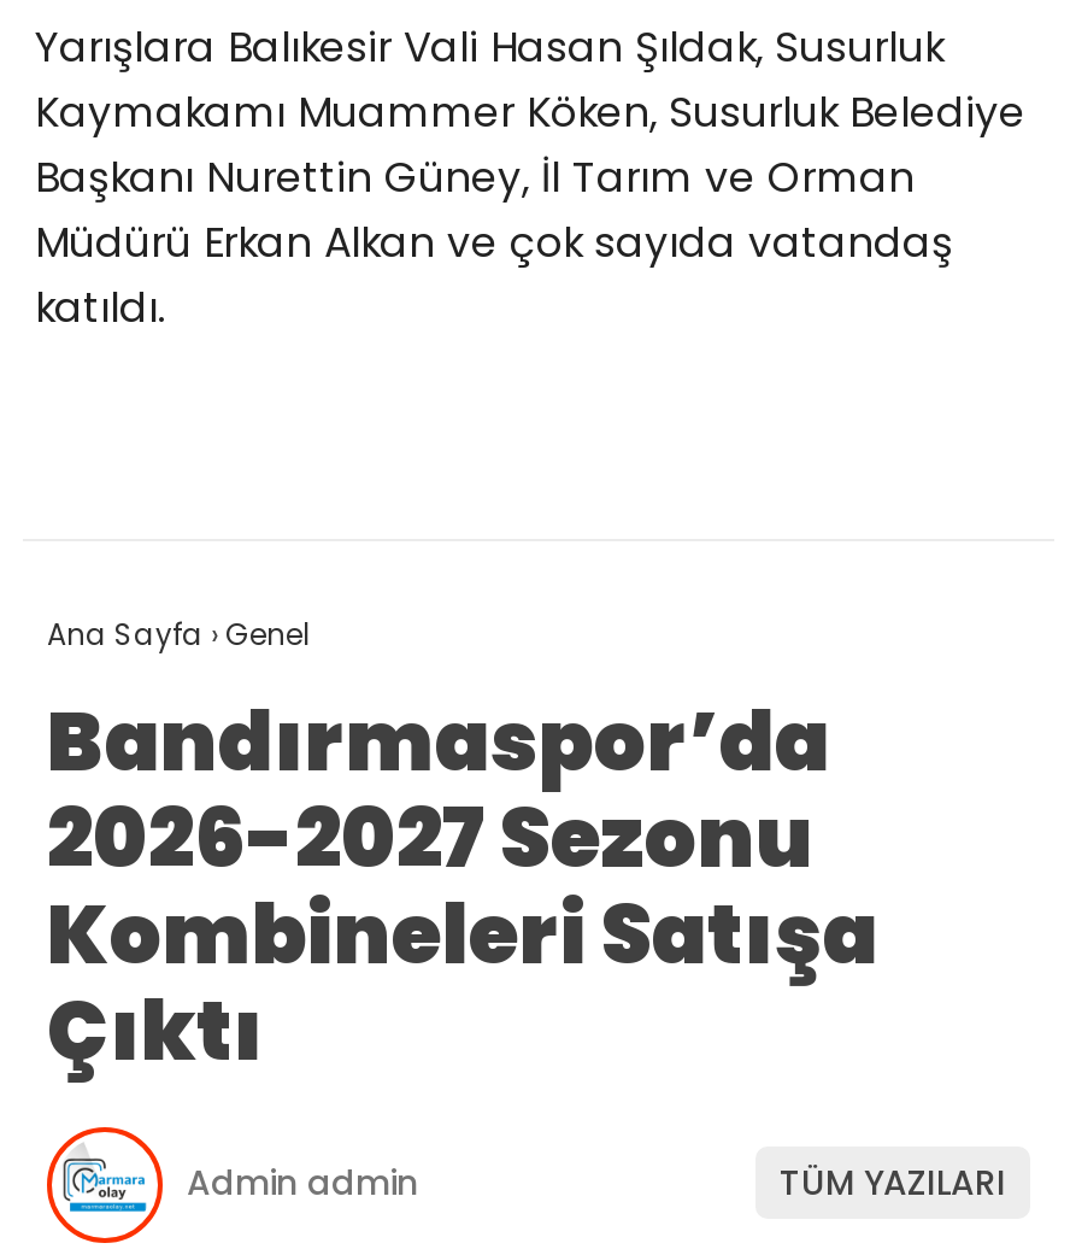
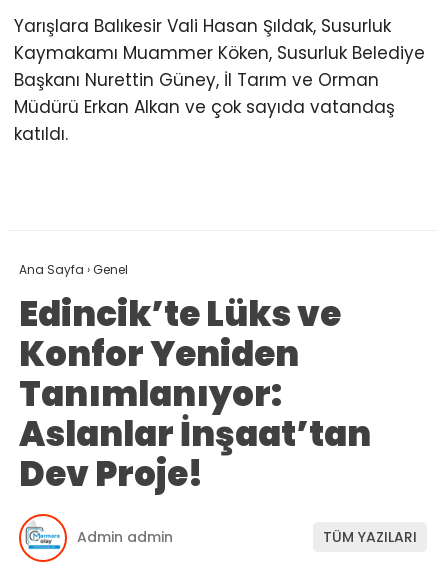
- Bandırmaspor’da
- 2026-2027 Sezonu
- Kombineleri Satışa
- Çıktı
+ Edincik’te Lüks ve
+ Konfor Yeniden
+ Tanımlanıyor:
+ Aslanlar İnşaat’tan
+ Dev Proje!
